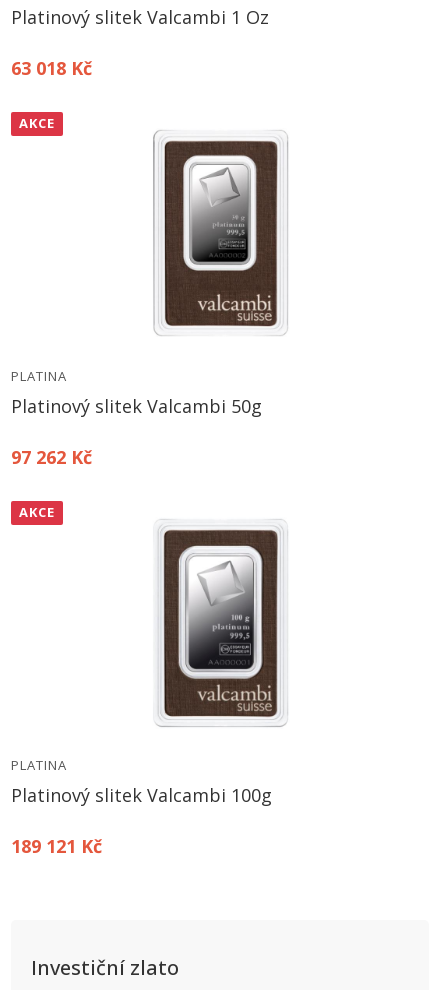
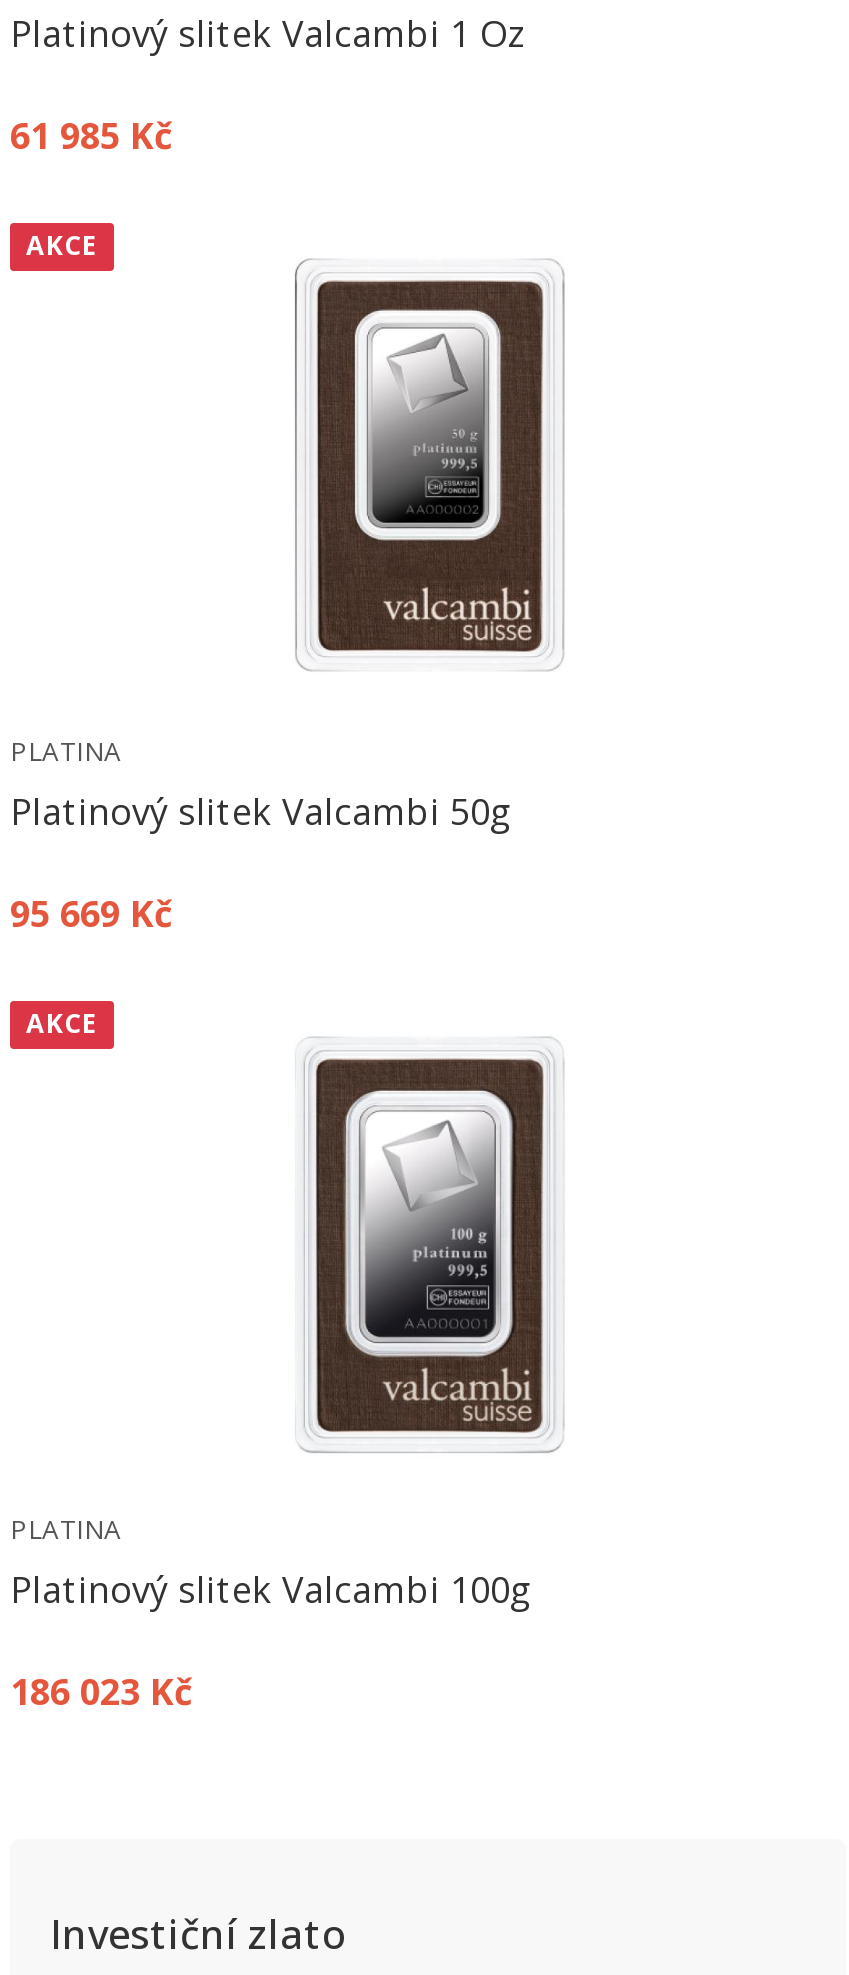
- 63 018 Kč
+ 61 985 Kč

- 97 262 Kč
+ 95 669 Kč

- 189 121 Kč
+ 186 023 Kč
